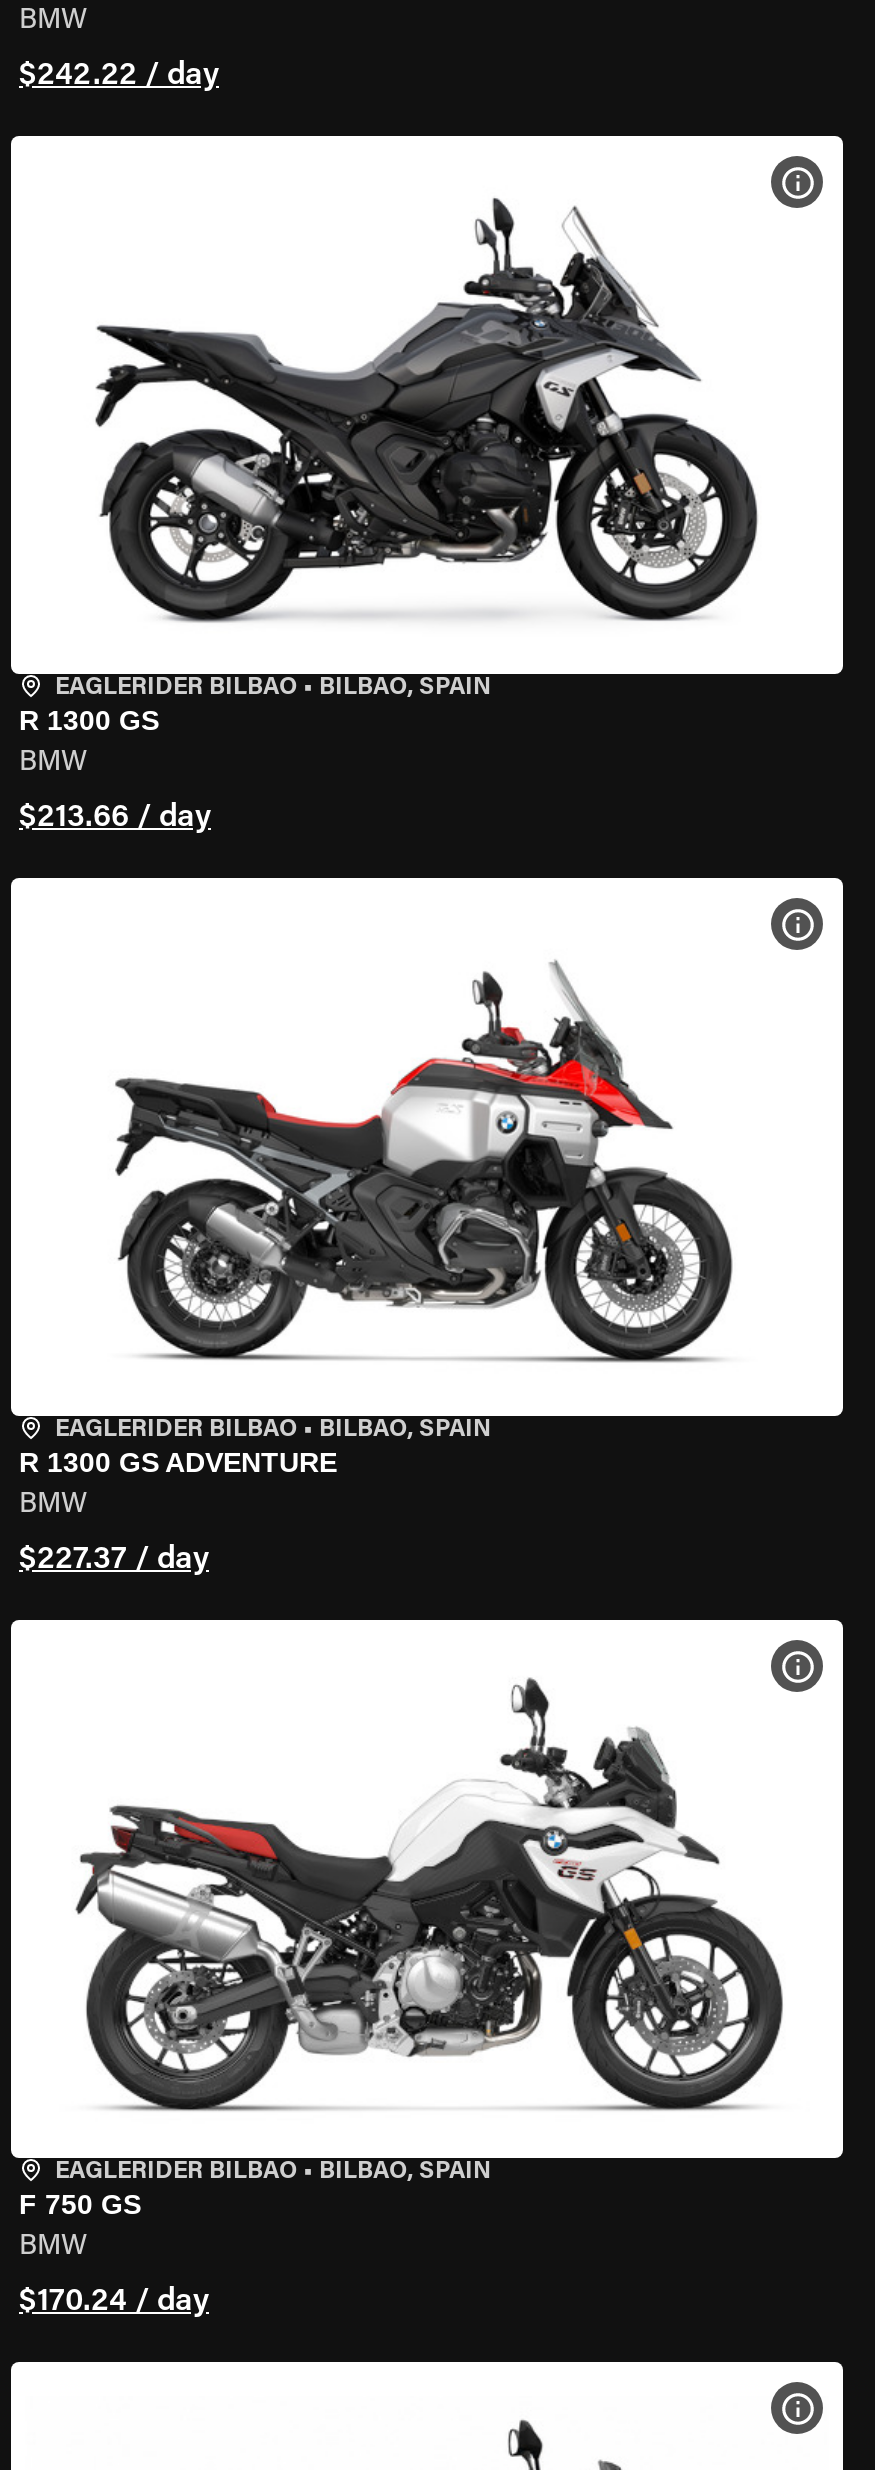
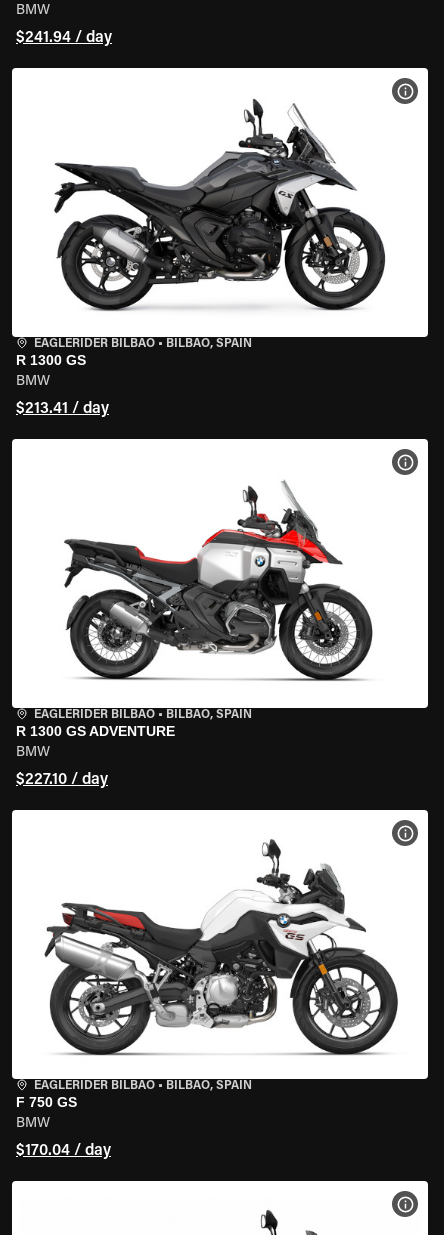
- $242.22 / day
+ $241.94 / day

- $213.66 / day
+ $213.41 / day

- $227.37 / day
+ $227.10 / day

- $170.24 / day
+ $170.04 / day
